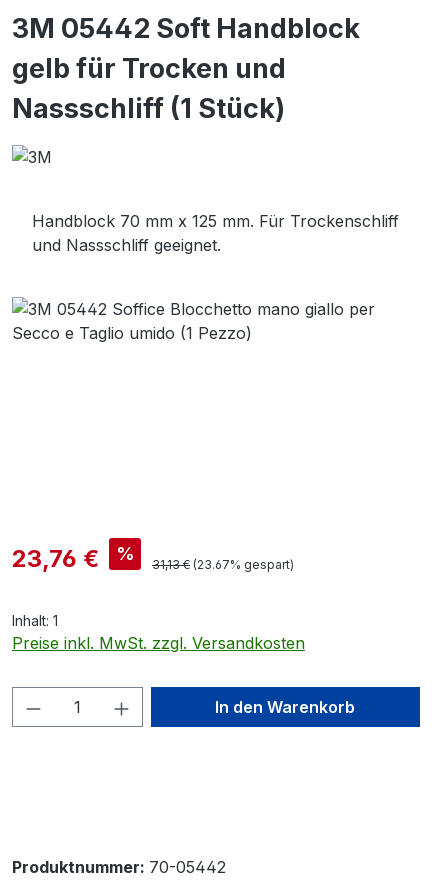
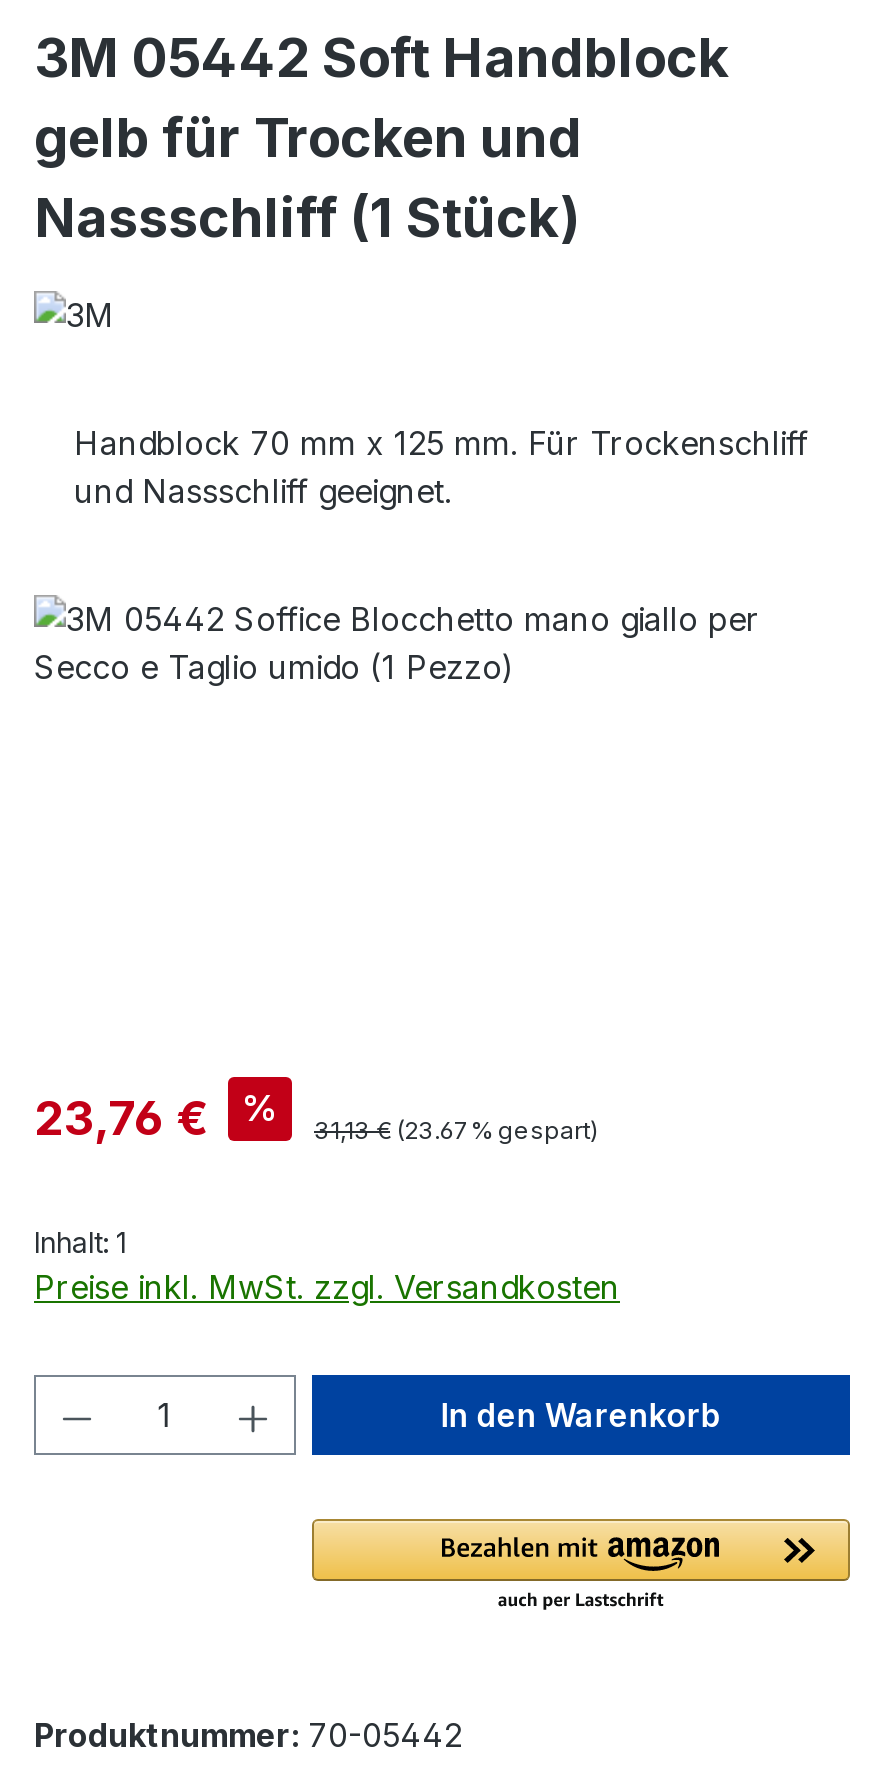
+ [image]
